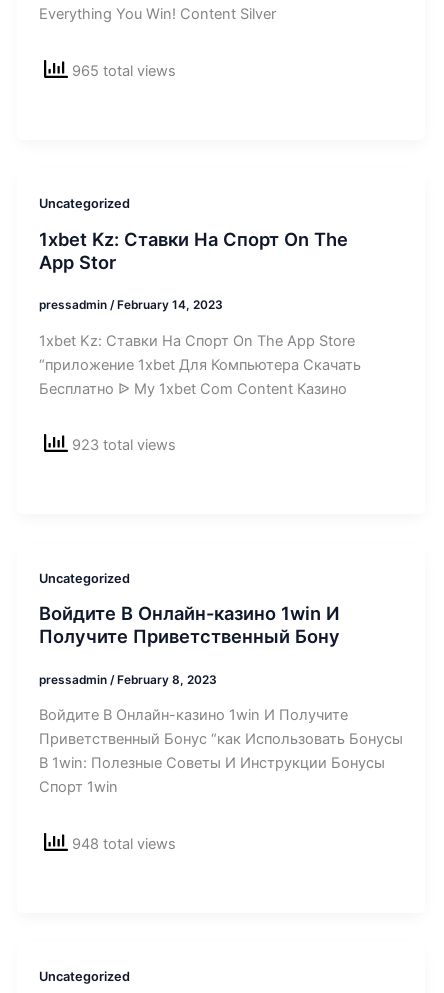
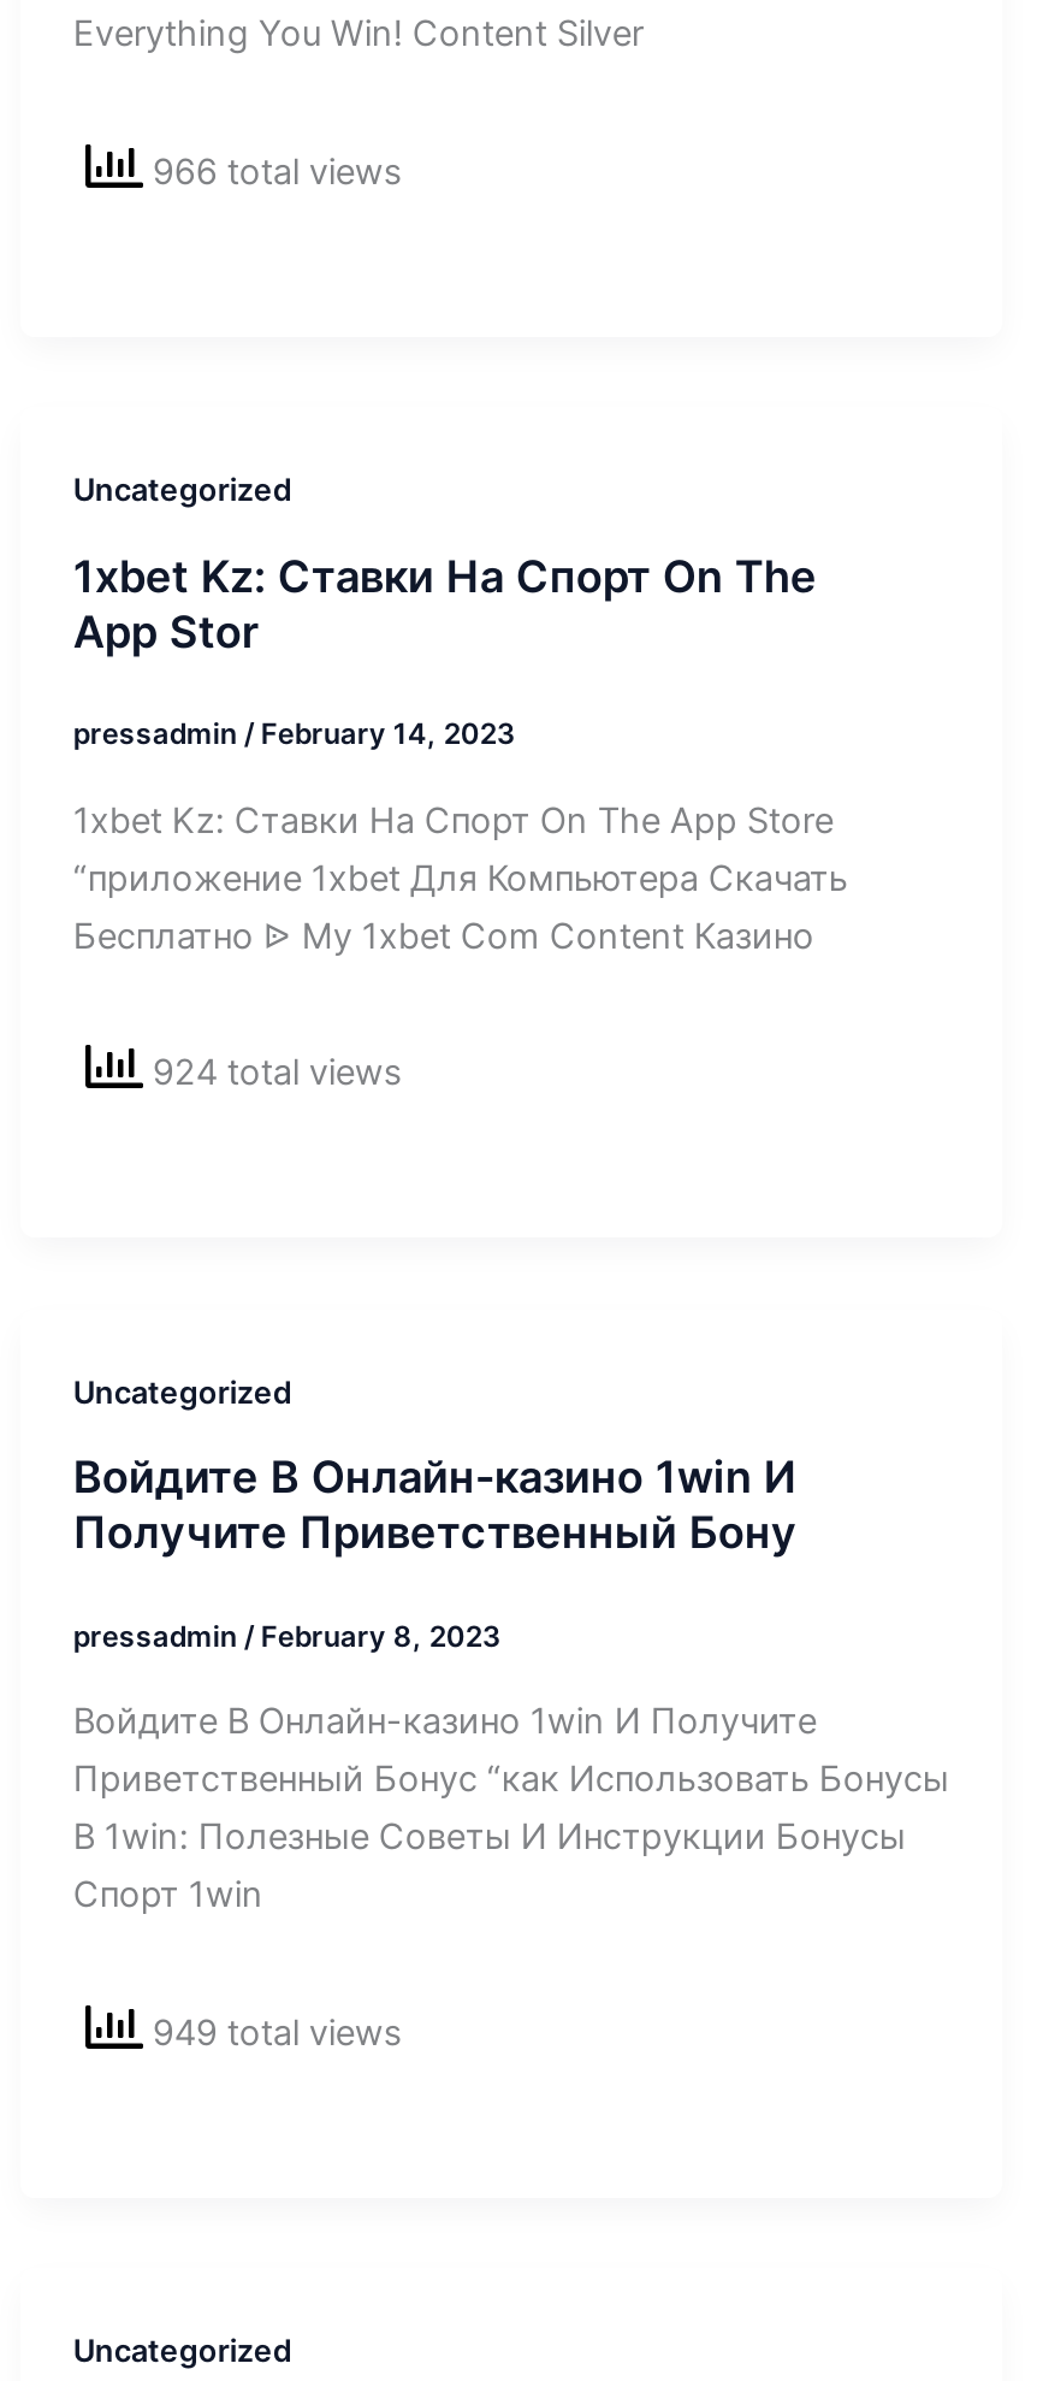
- 965 total views
+ 966 total views

- 923 total views
+ 924 total views

- 948 total views
+ 949 total views
